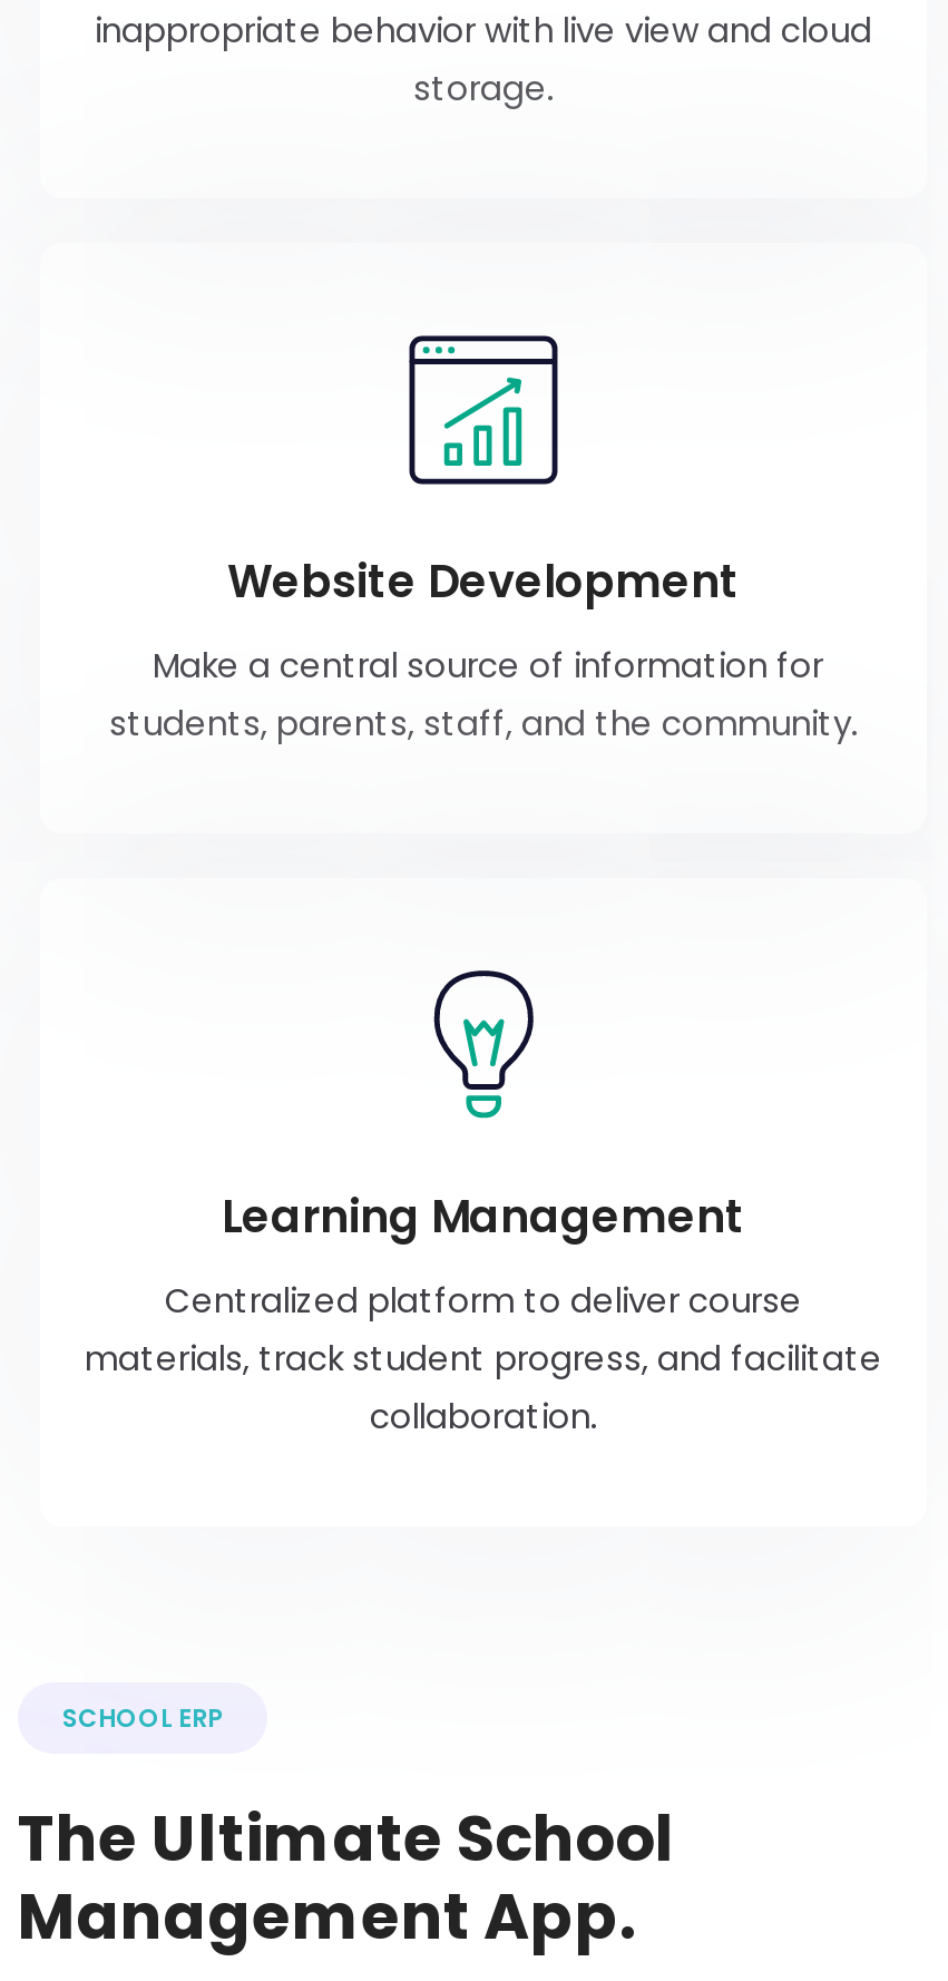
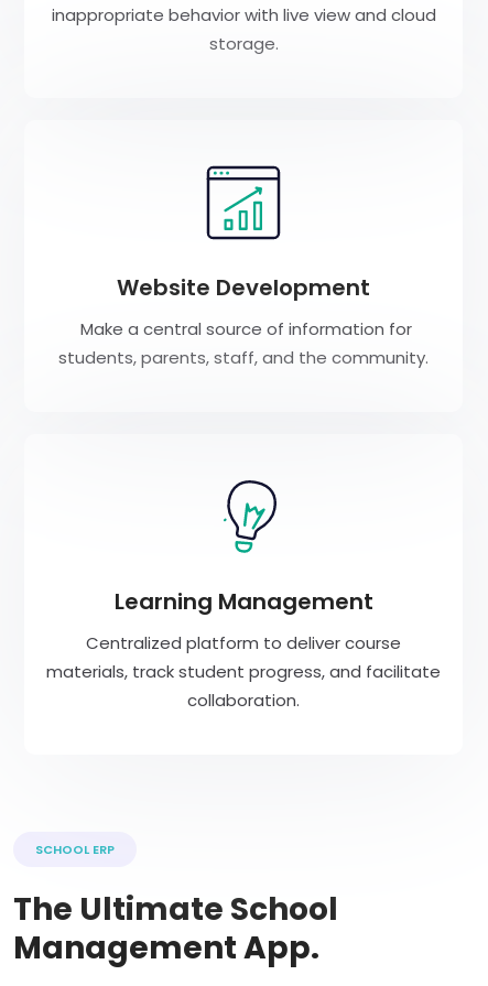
- [image]
+ [image]
